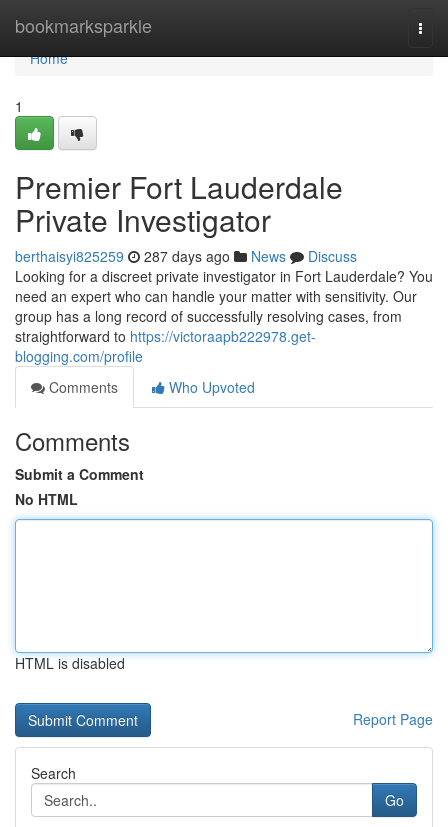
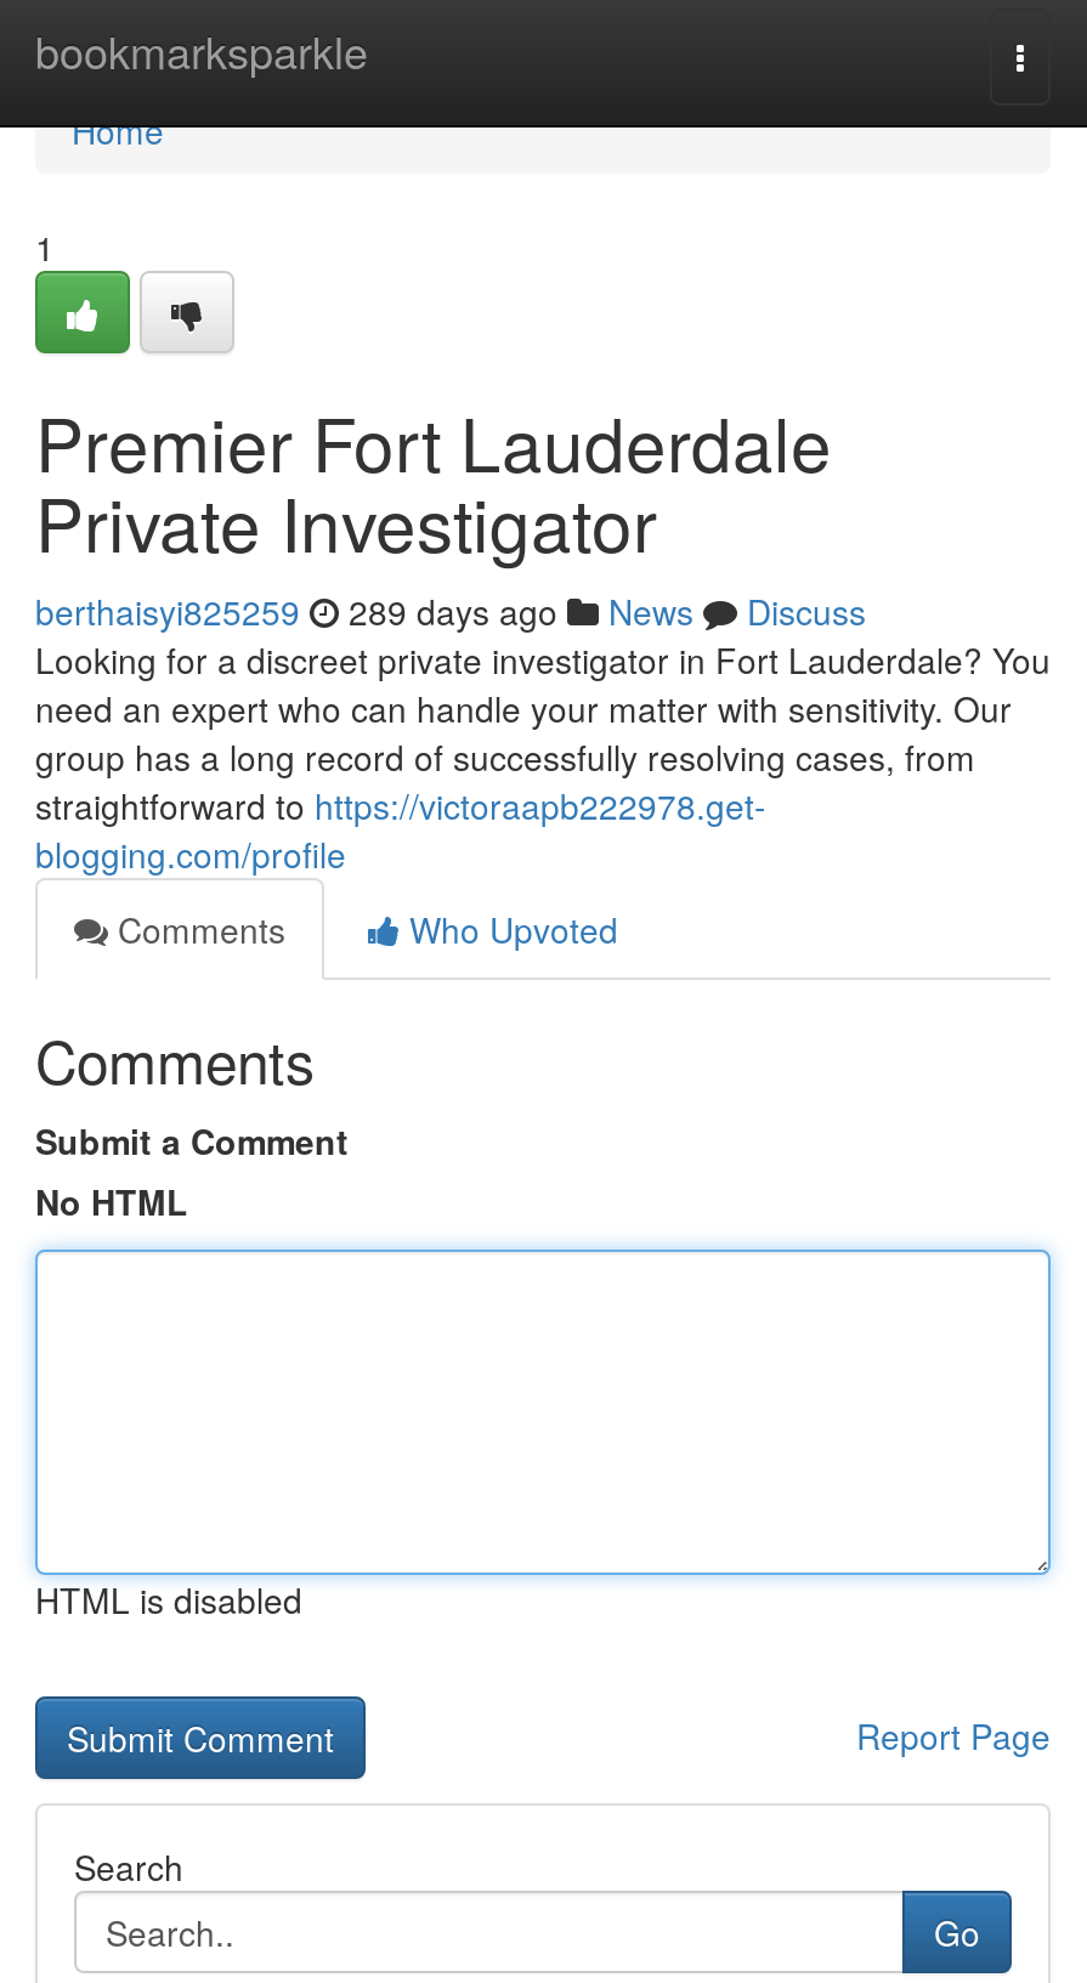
- berthaisyi825259 287 days ago News Discuss
+ berthaisyi825259 289 days ago News Discuss
